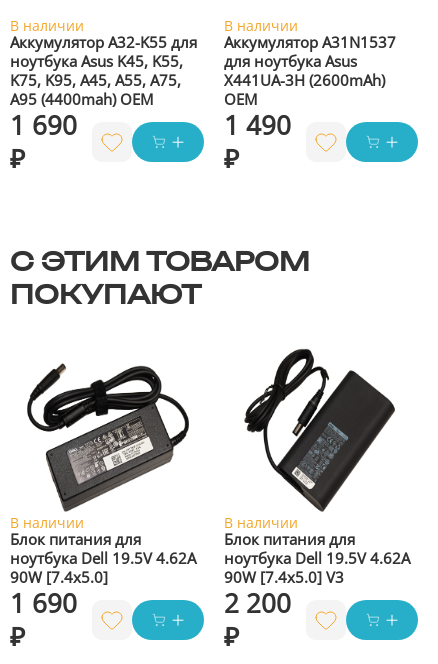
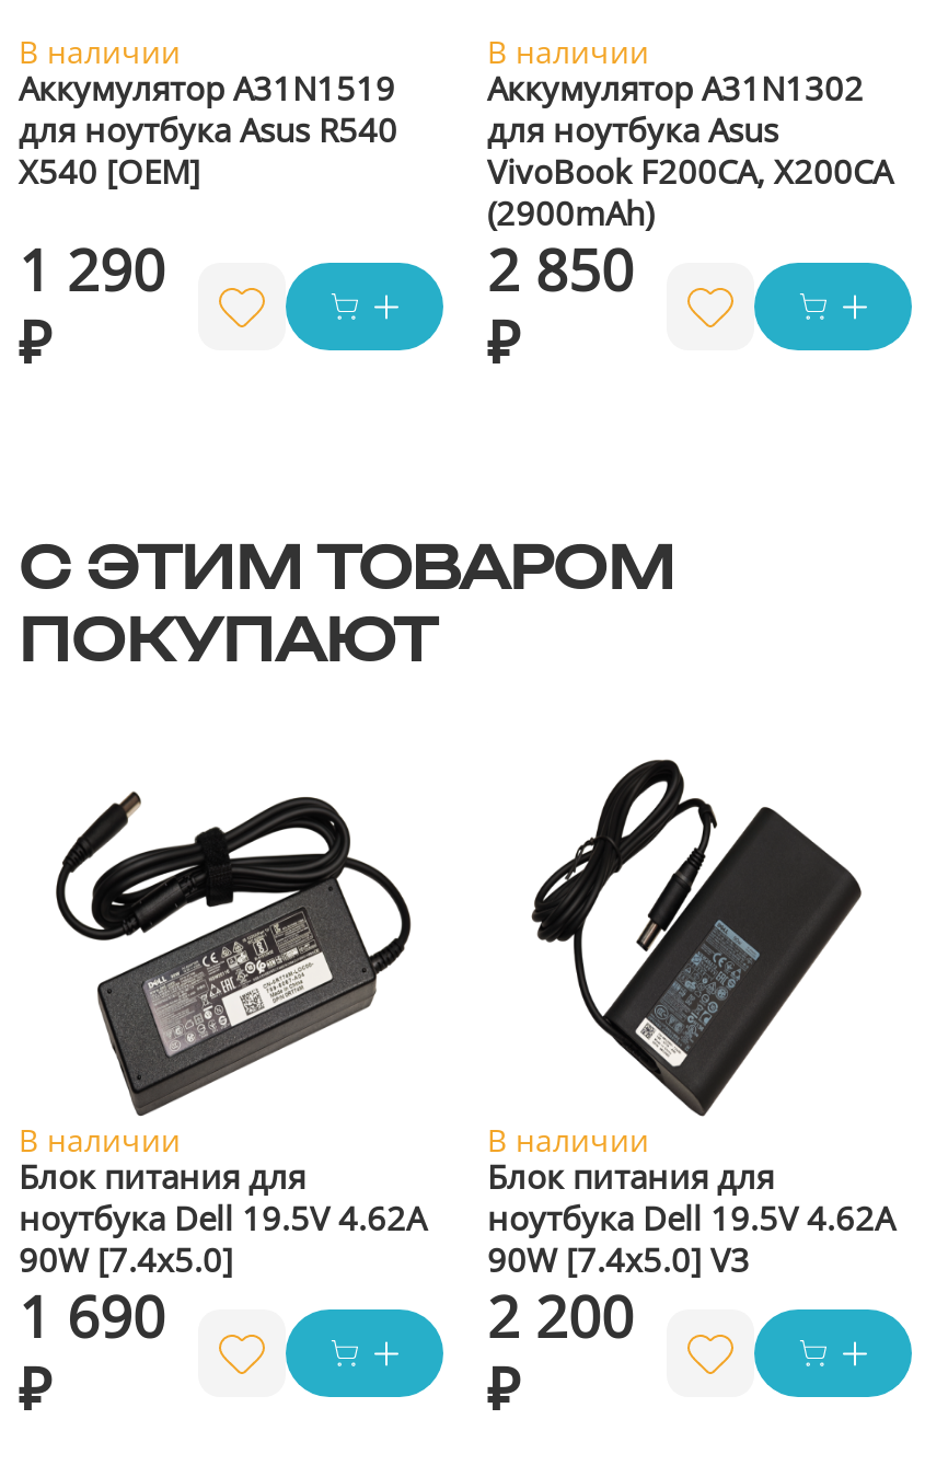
- Аккумулятор A32-K55 для
- ноутбука Asus K45, K55,
- K75, K95, A45, A55, A75,
- A95 (4400mah) OEM
- 1 690
+ Аккумулятор A31N1519
+ для ноутбука Asus R540
+ X540 [OEM]
+ 1 290

- Аккумулятор A31N1537
+ Аккумулятор A31N1302

- X441UA-3H (2600mAh)
- OEM
- 1 490
+ VivoBook F200CA, X200CA
+ (2900mAh)
+ 2 850
